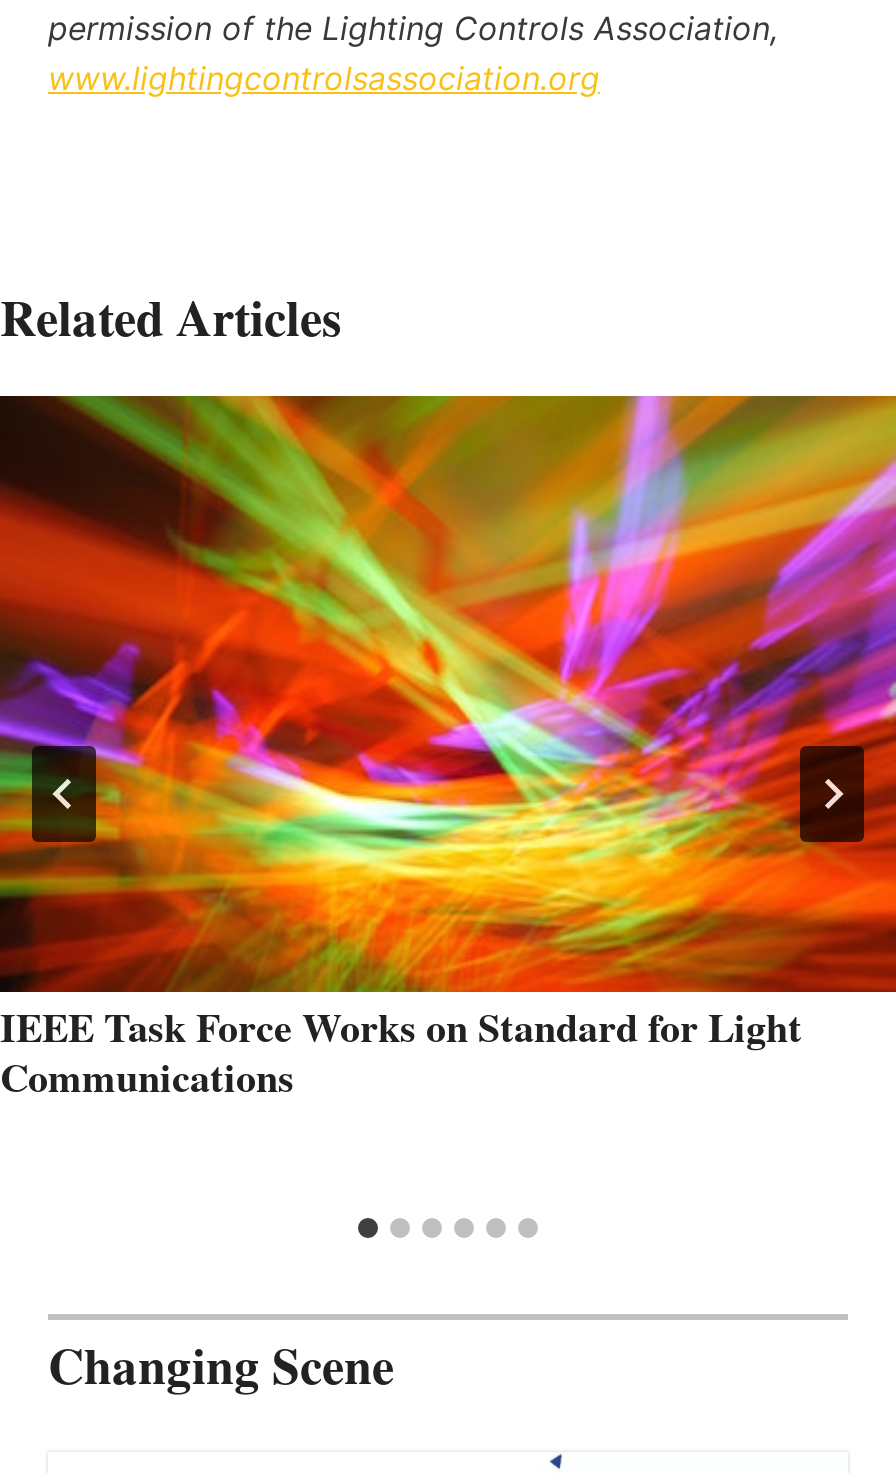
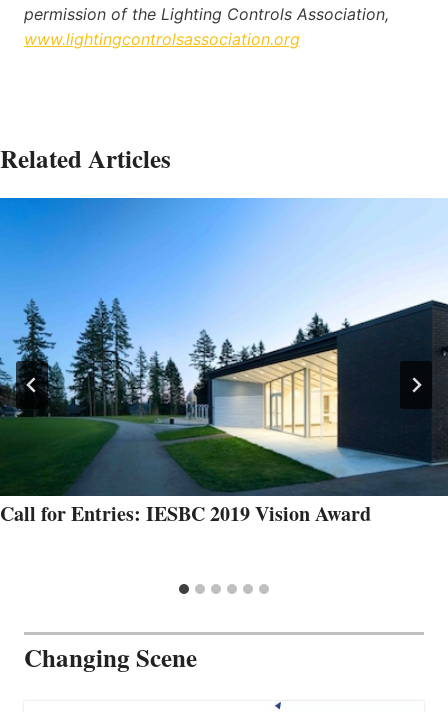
- [image]
- IEEE Task Force Works on Standard for Light
- Communications
+ [image]
+ Call for Entries: IESBC 2019 Vision Award
